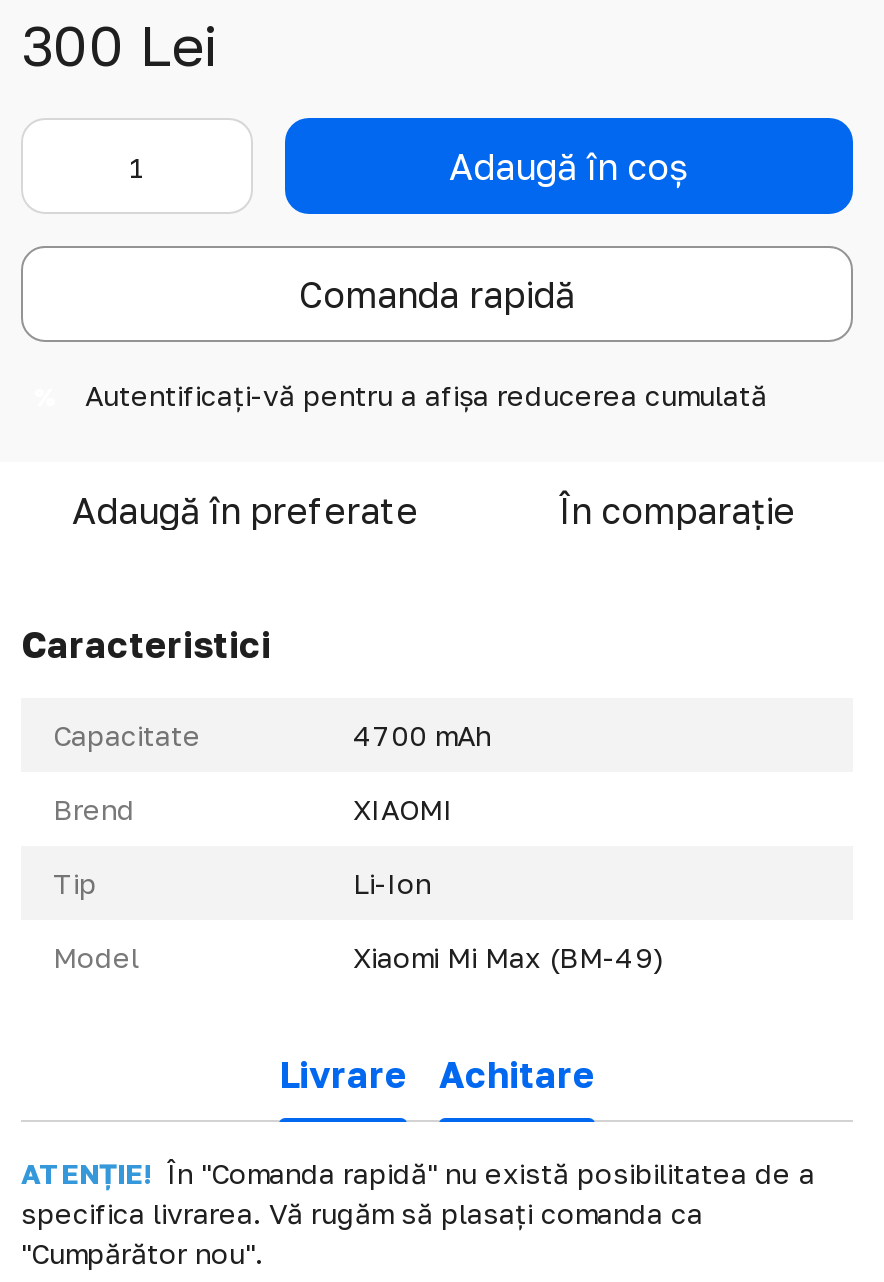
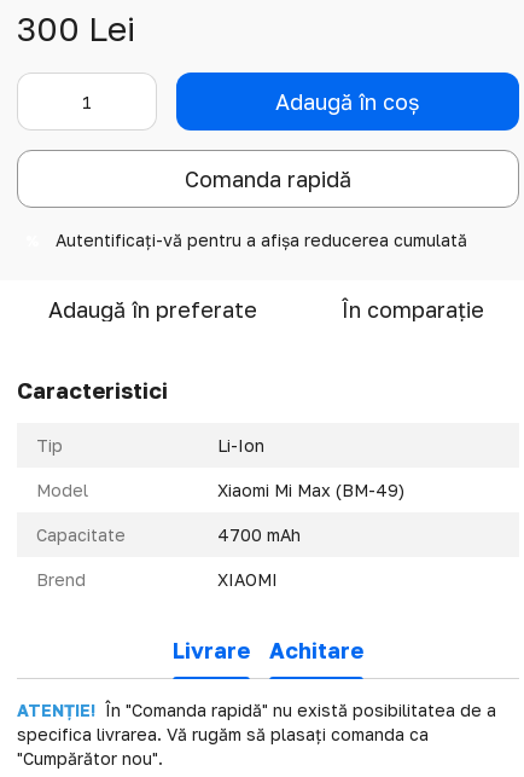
moved down: Capacitate | 4700 mAh | Brend | XIAOMI

moved up: Tip | Li-Ion | Model | Xiaomi Mi Max (BM-49)
